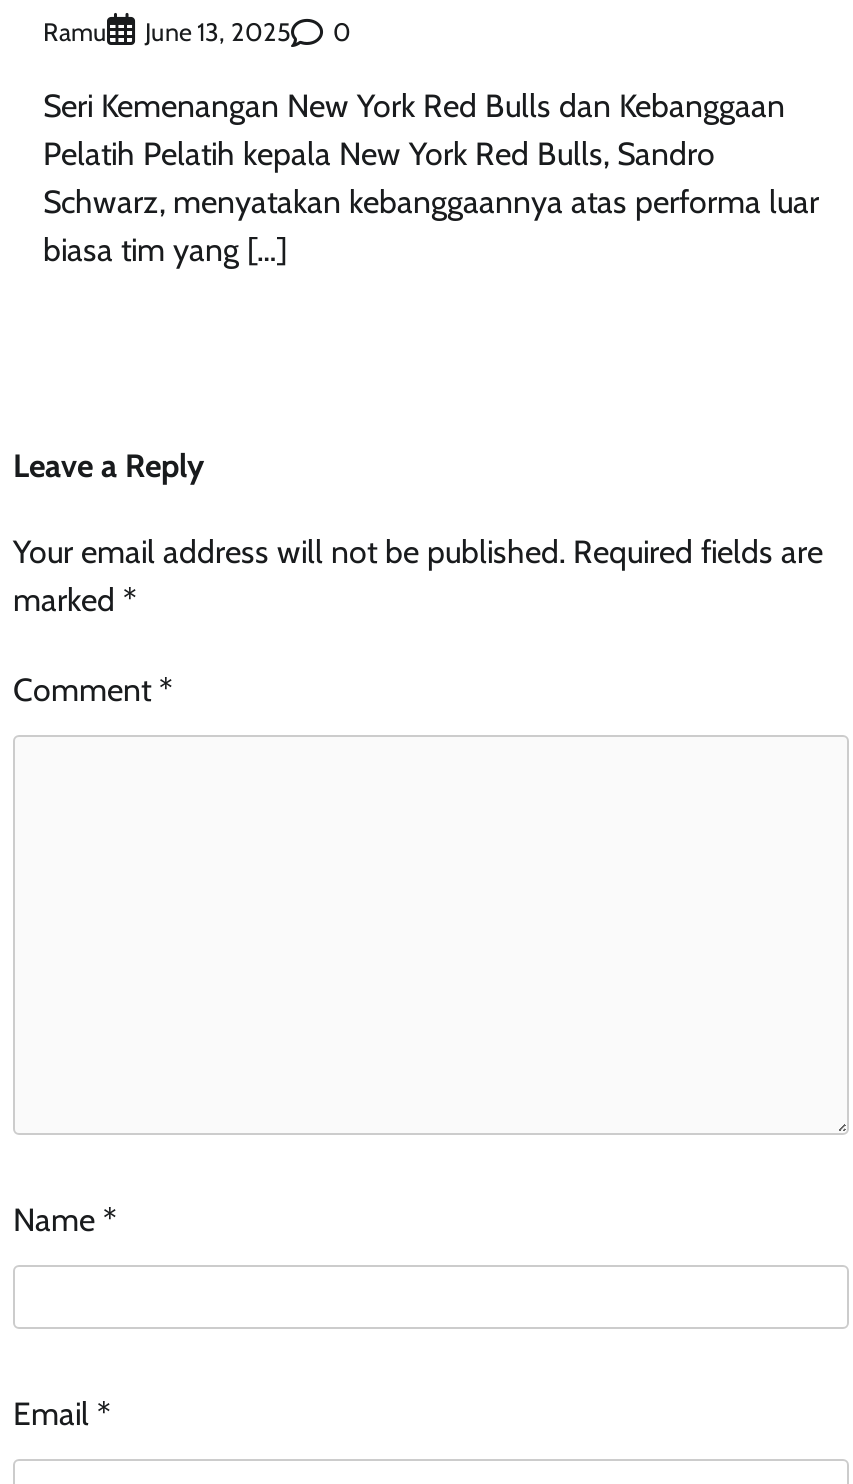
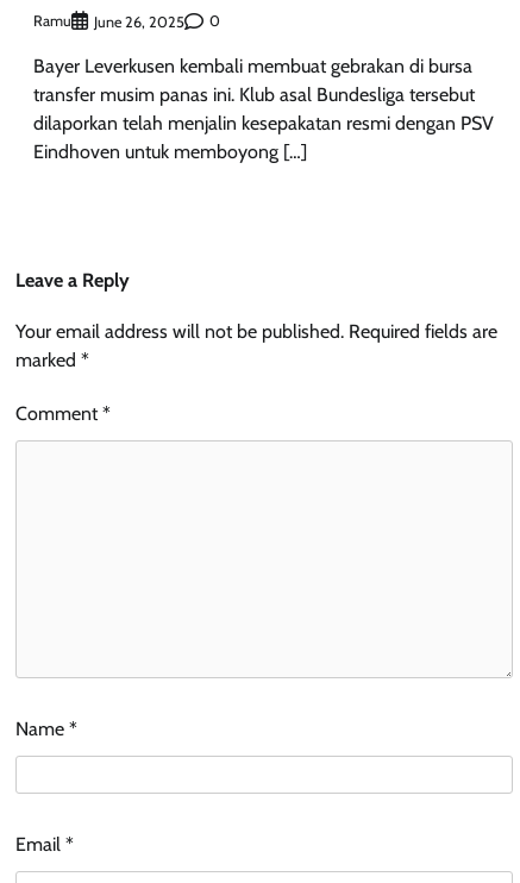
- June 13, 2025
+ June 26, 2025

- Seri Kemenangan New York Red Bulls dan Kebanggaan
- Pelatih Pelatih kepala New York Red Bulls, Sandro
- Schwarz, menyatakan kebanggaannya atas performa luar
- biasa tim yang […]
+ Bayer Leverkusen kembali membuat gebrakan di bursa
+ transfer musim panas ini. Klub asal Bundesliga tersebut
+ dilaporkan telah menjalin kesepakatan resmi dengan PSV
+ Eindhoven untuk memboyong […]
